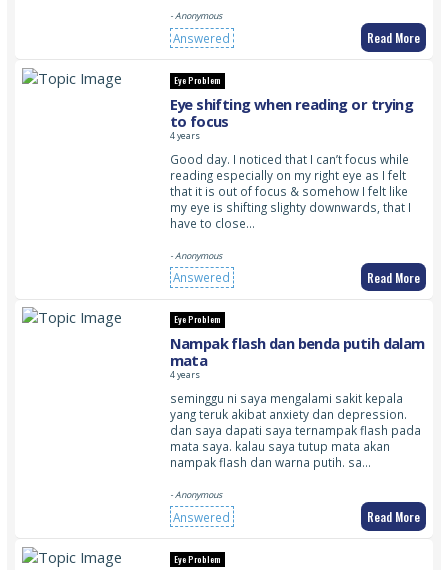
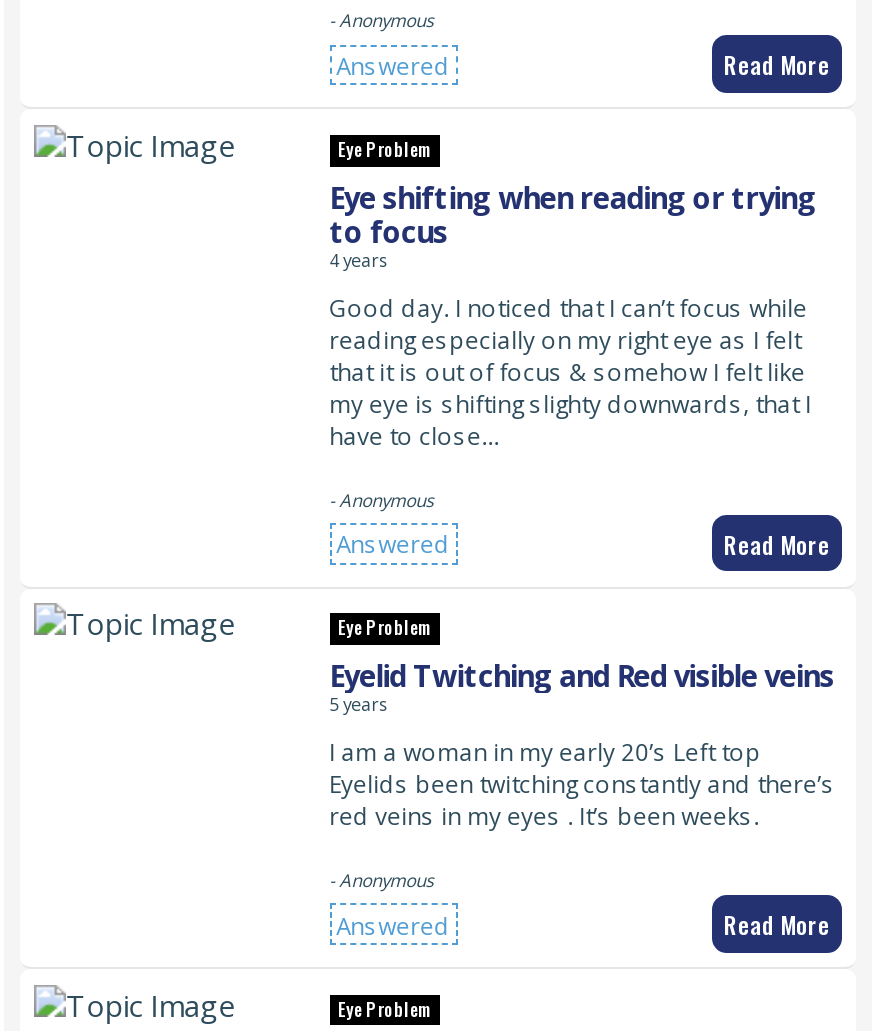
- Nampak flash dan benda putih dalam
- mata
- 4 years
+ Eyelid Twitching and Red visible veins
+ 5 years

- seminggu ni saya mengalami sakit kepala
- yang teruk akibat anxiety dan depression.
- dan saya dapati saya ternampak flash pada
- mata saya. kalau saya tutup mata akan
- nampak flash dan warna putih. sa…
+ I am a woman in my early 20’s Left top
+ Eyelids been twitching constantly and there’s
+ red veins in my eyes . It’s been weeks.
